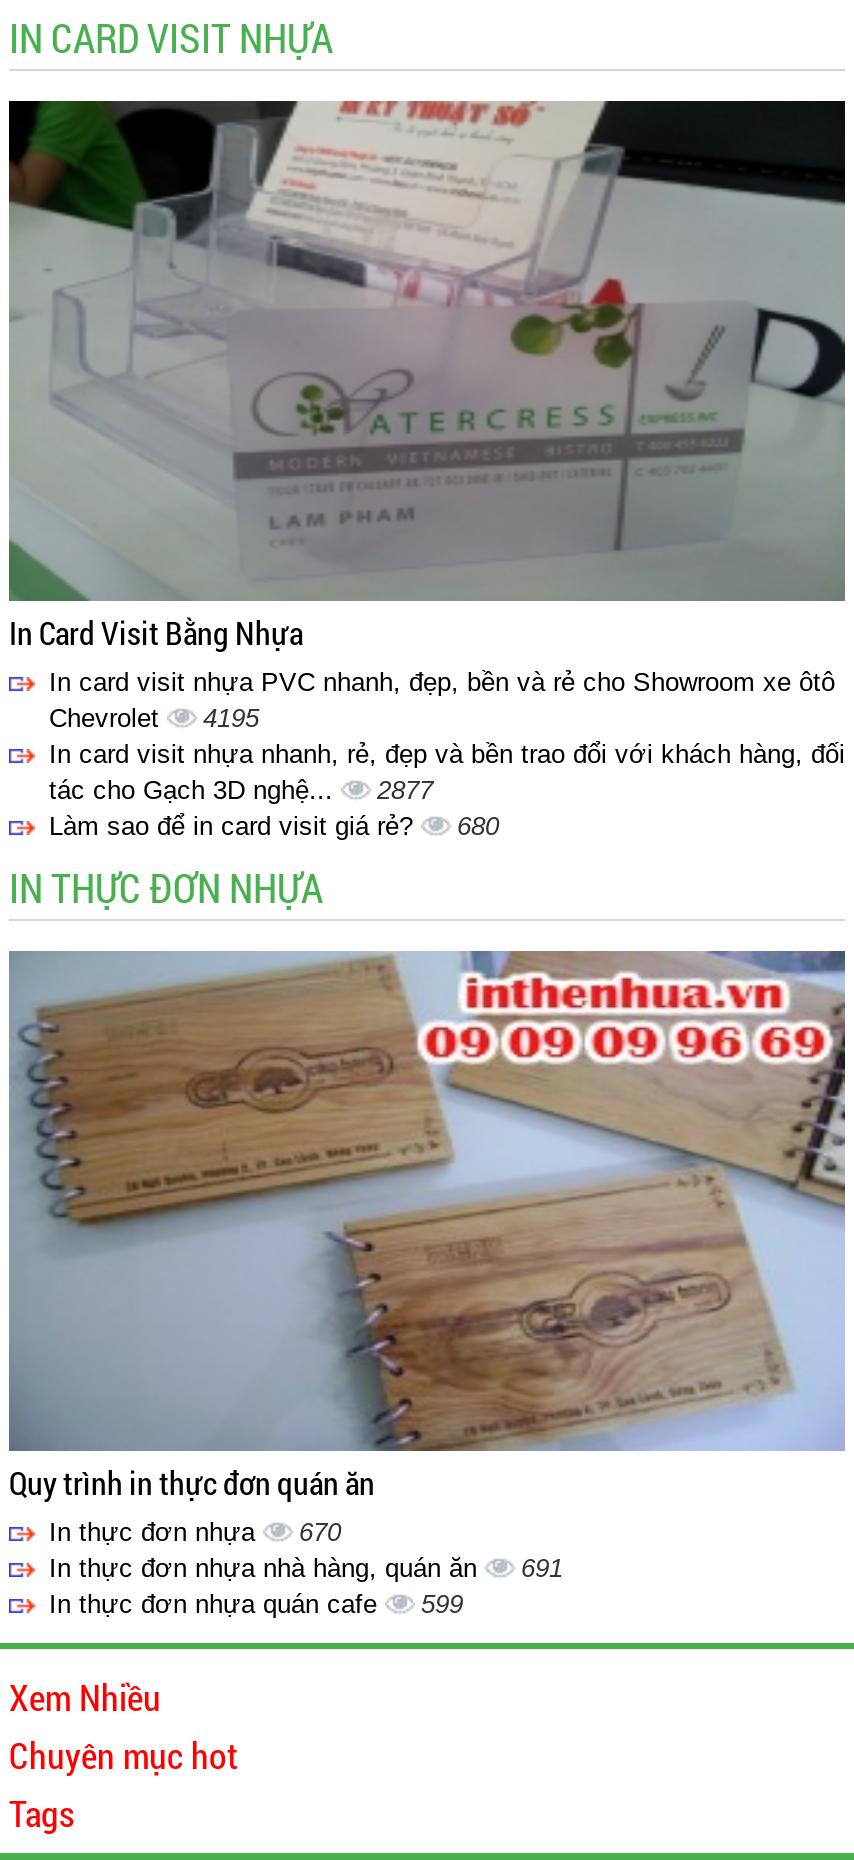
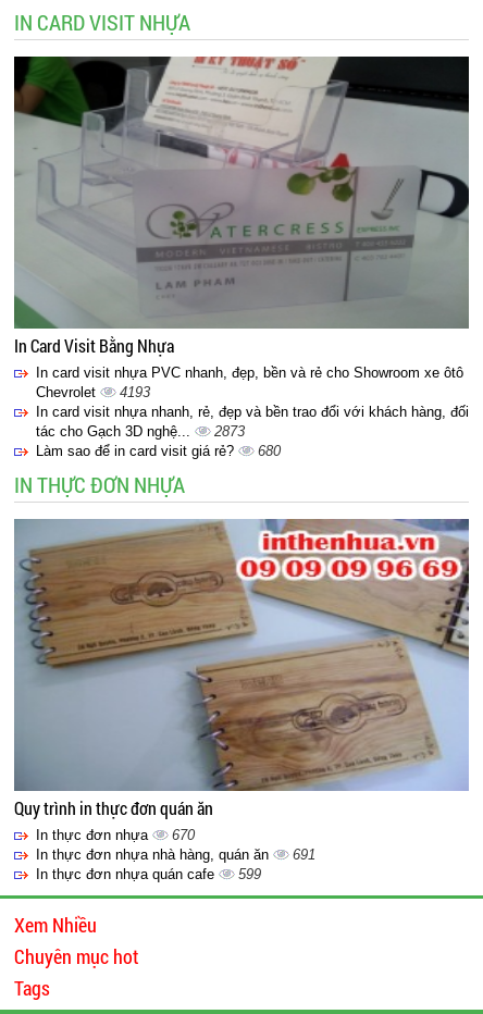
- Chevrolet 4195
+ Chevrolet 4193

- tác cho Gạch 3D nghệ... 2877
+ tác cho Gạch 3D nghệ... 2873
